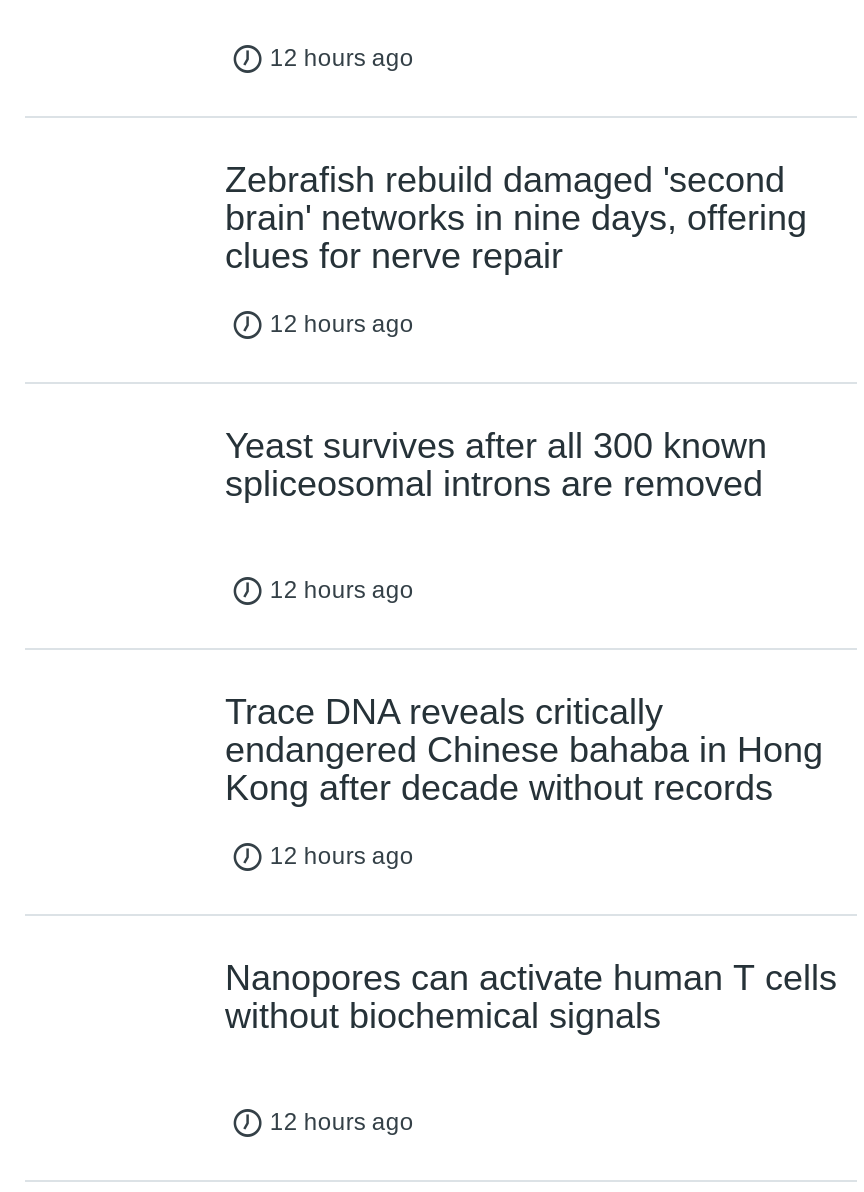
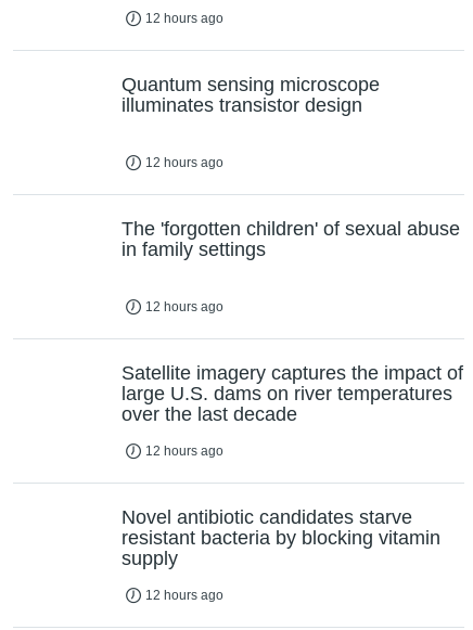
- Zebrafish rebuild damaged 'second
- brain' networks in nine days, offering
- clues for nerve repair
+ Quantum sensing microscope
+ illuminates transistor design

- Yeast survives after all 300 known
- spliceosomal introns are removed
+ The 'forgotten children' of sexual abuse
+ in family settings

- Trace DNA reveals critically
- endangered Chinese bahaba in Hong
- Kong after decade without records
+ Satellite imagery captures the impact of
+ large U.S. dams on river temperatures
+ over the last decade

- Nanopores can activate human T cells
- without biochemical signals
+ Novel antibiotic candidates starve
+ resistant bacteria by blocking vitamin
+ supply
